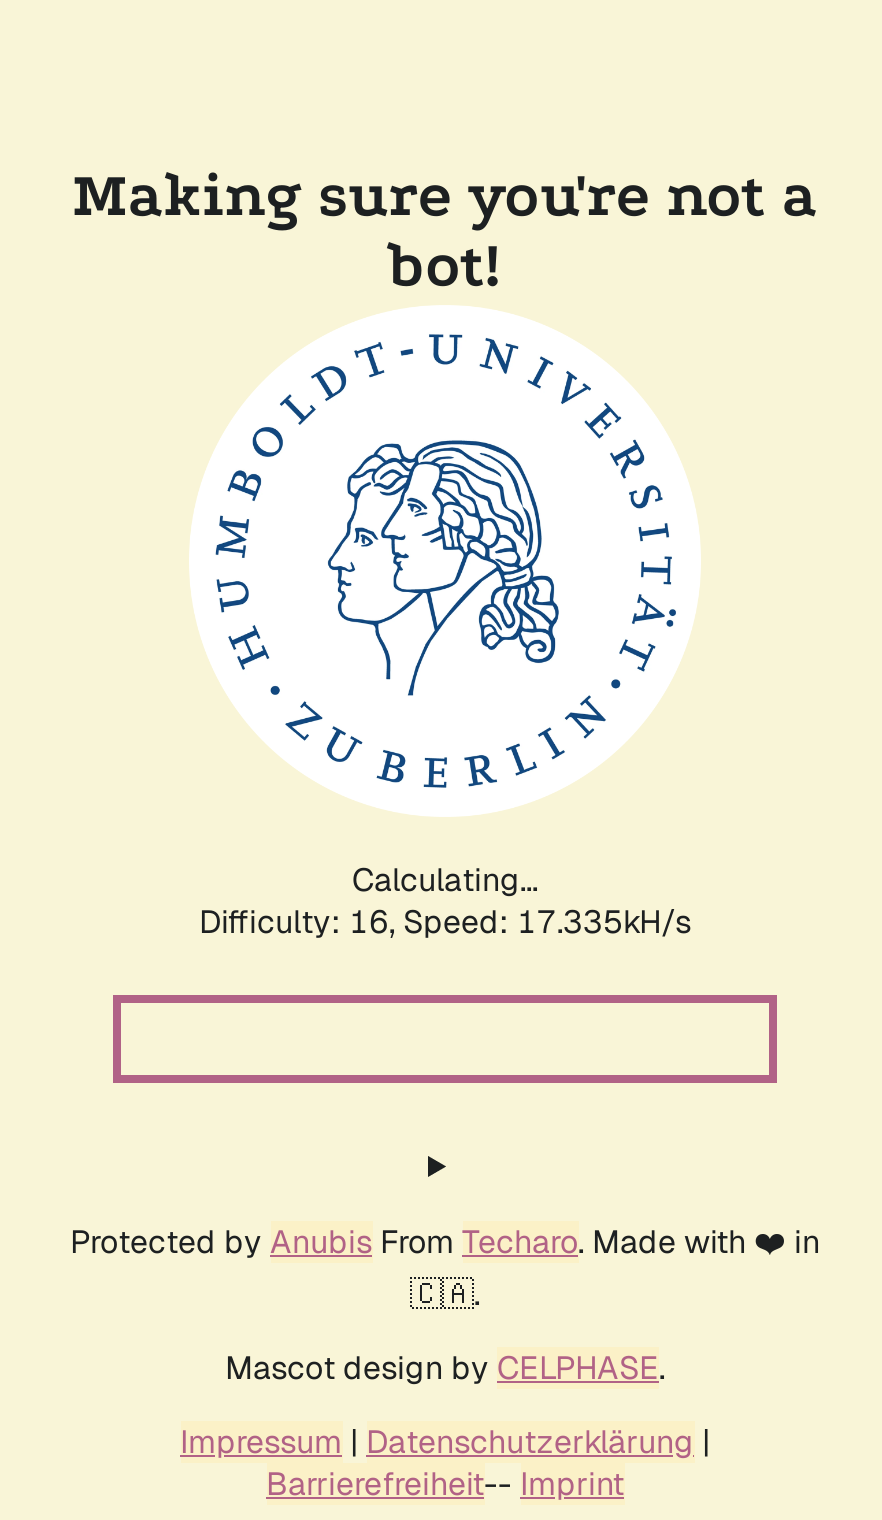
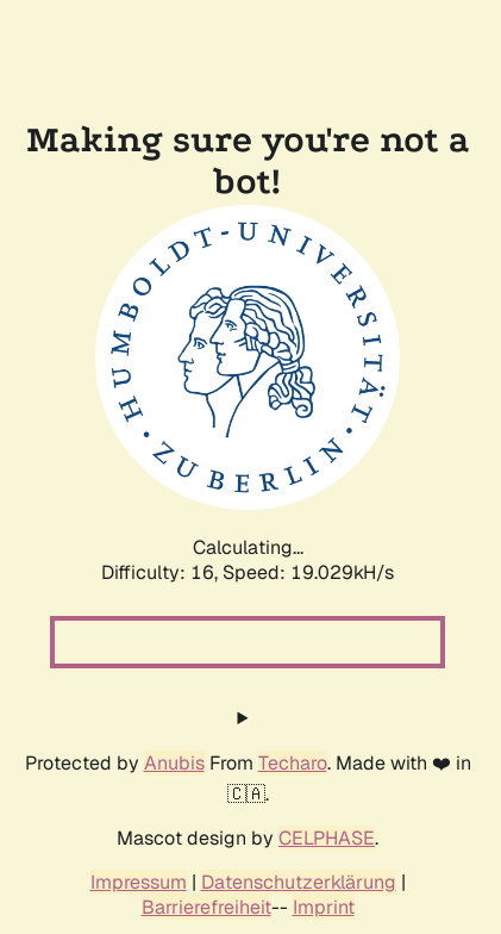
- Difficulty: 16, Speed: 17.335kH/s
+ Difficulty: 16, Speed: 19.029kH/s
